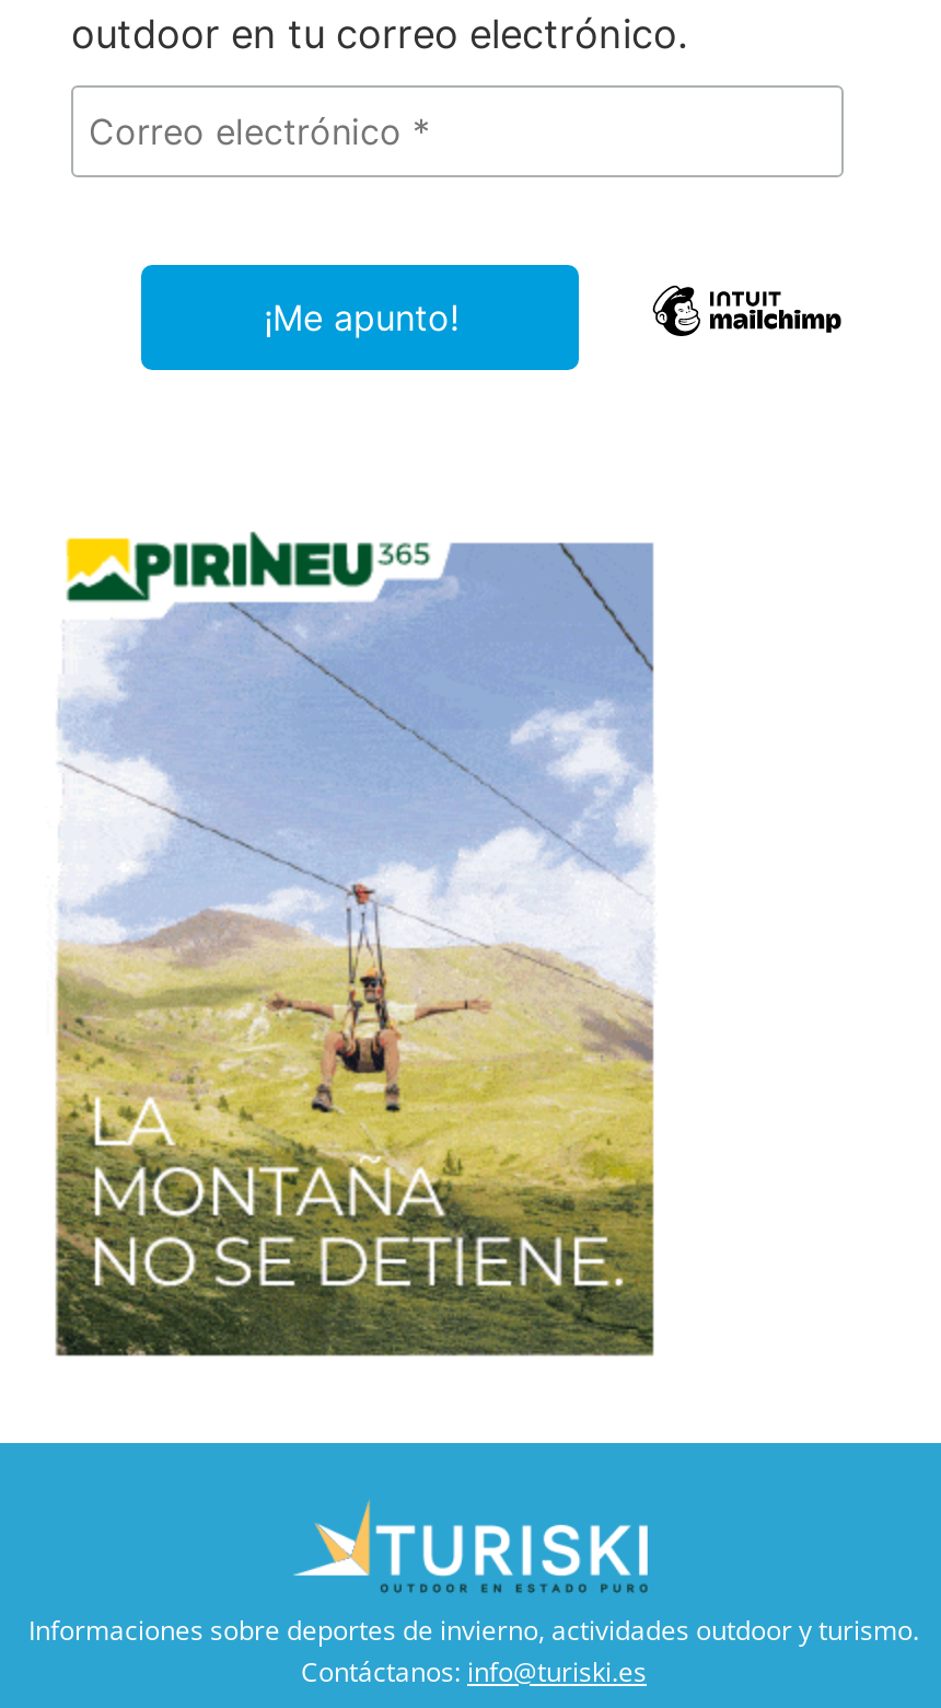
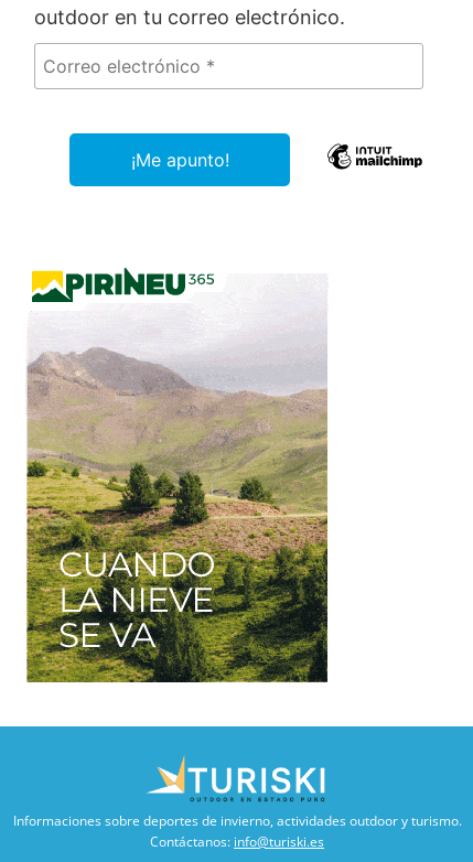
- [image]
+ [image]
